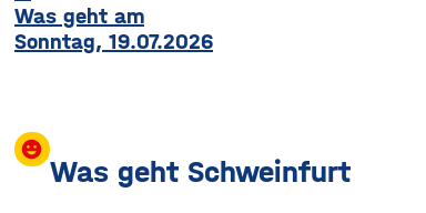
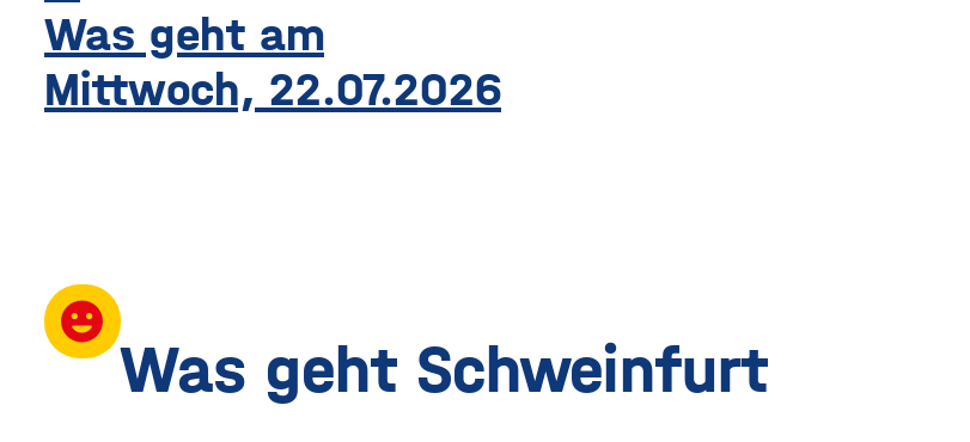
- Sonntag, 19.07.2026
+ Mittwoch, 22.07.2026
